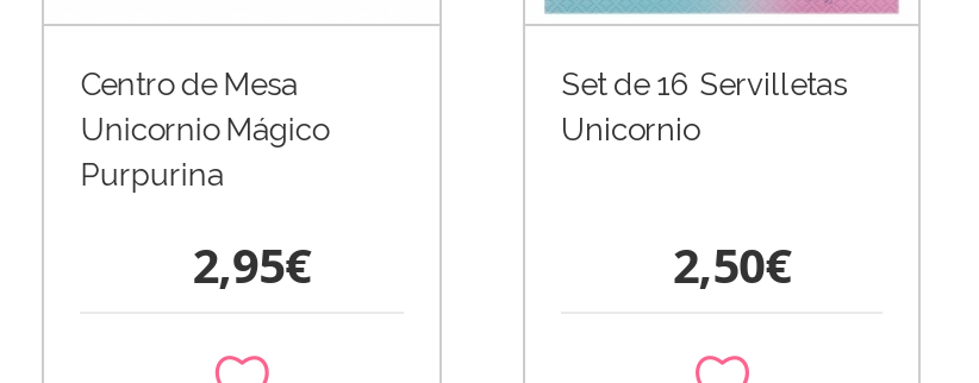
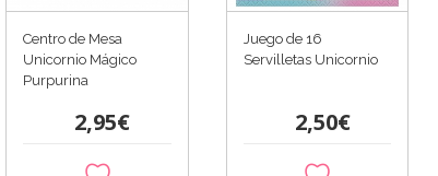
- Set de 16 Servilletas
- Unicornio
+ Juego de 16
+ Servilletas Unicornio
